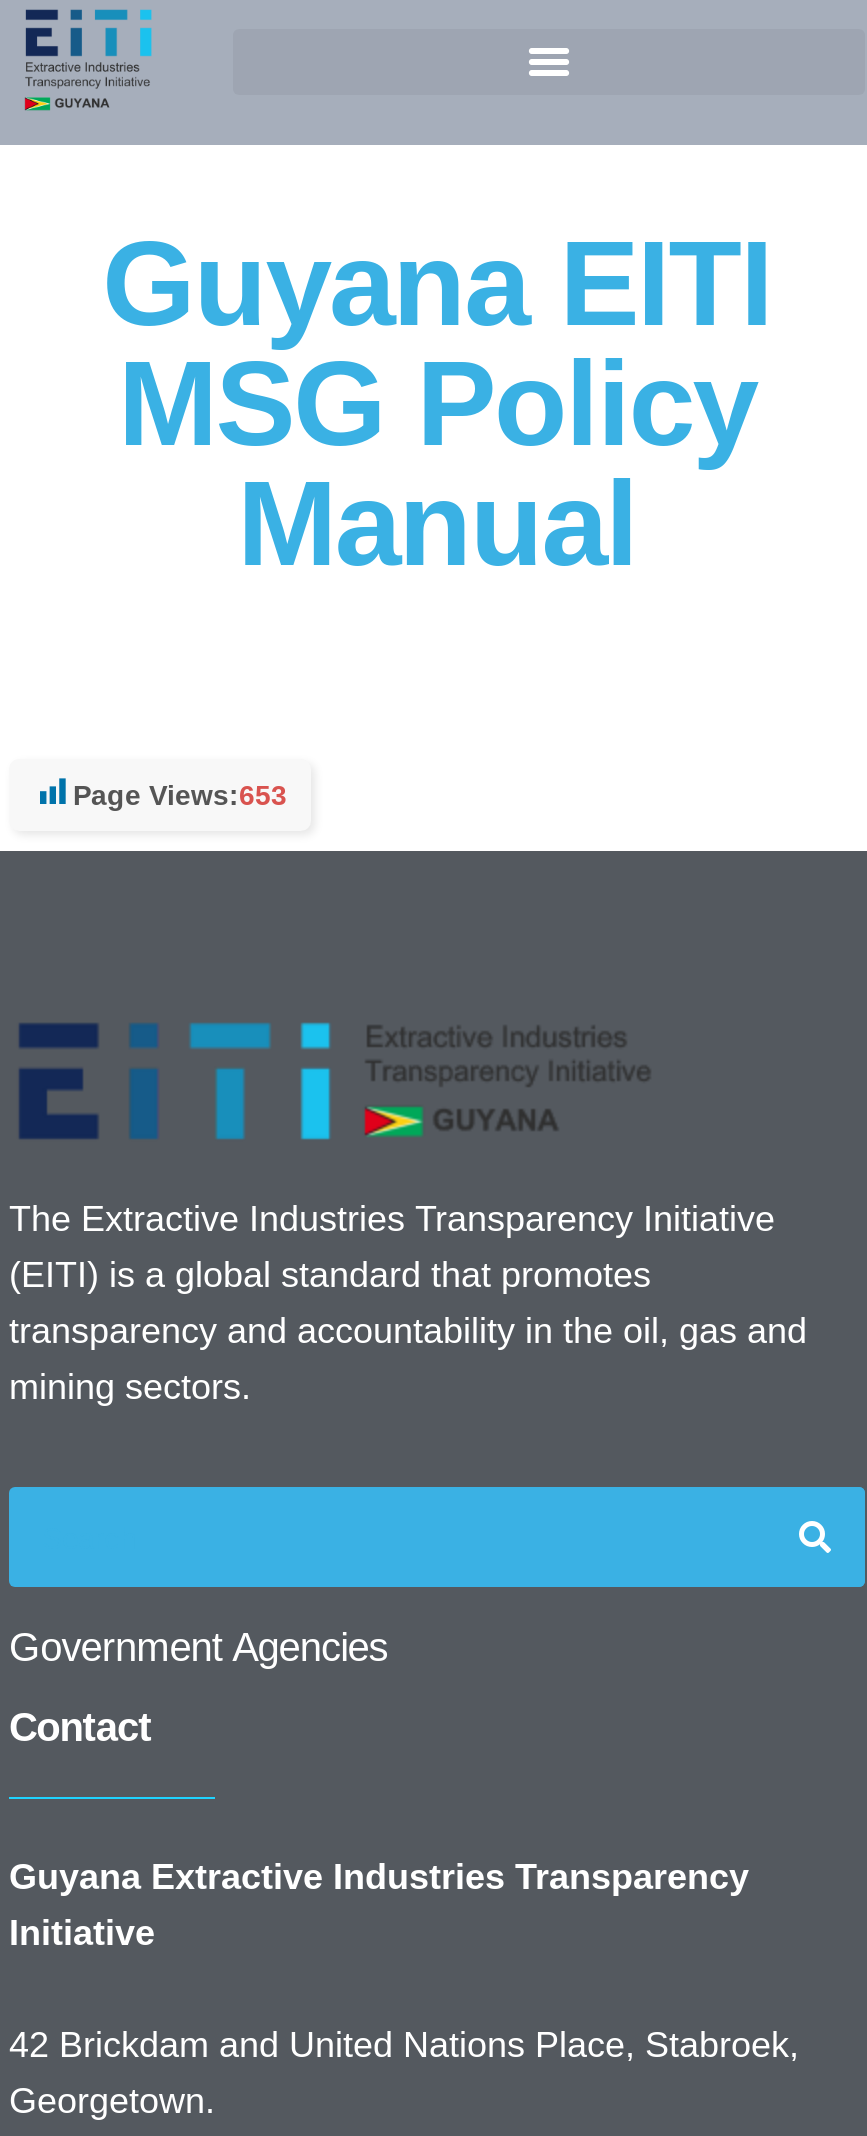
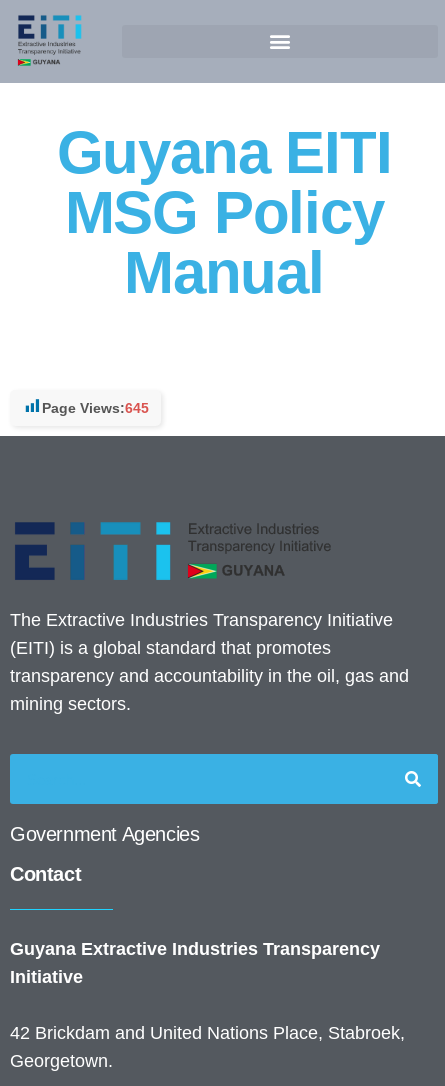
- Page Views:653
+ Page Views:645
